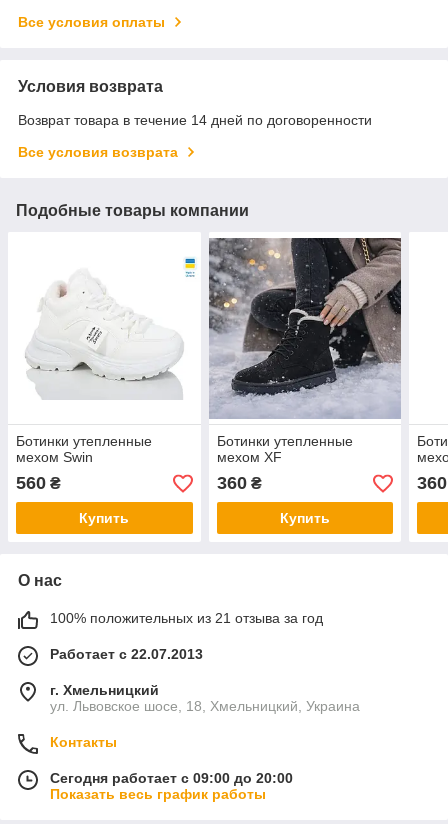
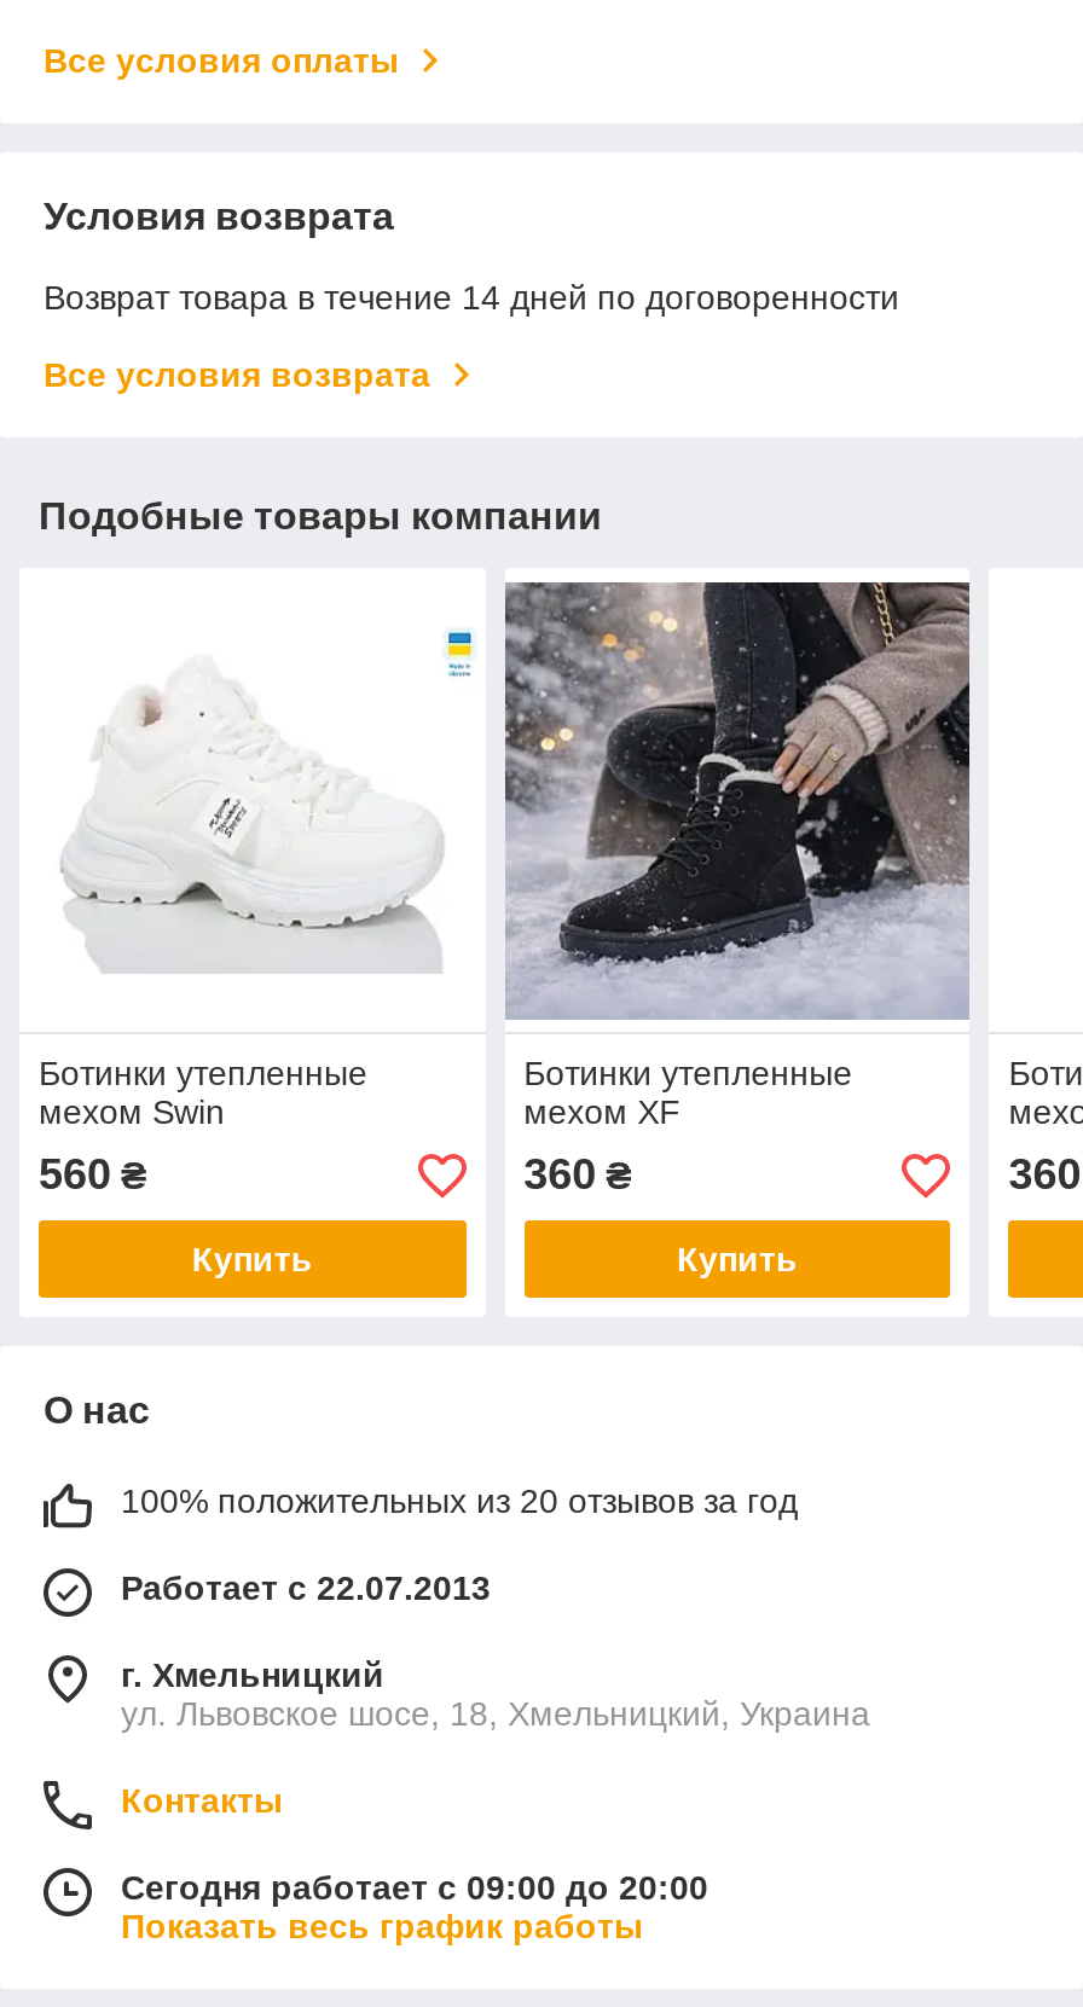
- 100% положительных из 21 отзыва за год
+ 100% положительных из 20 отзывов за год
